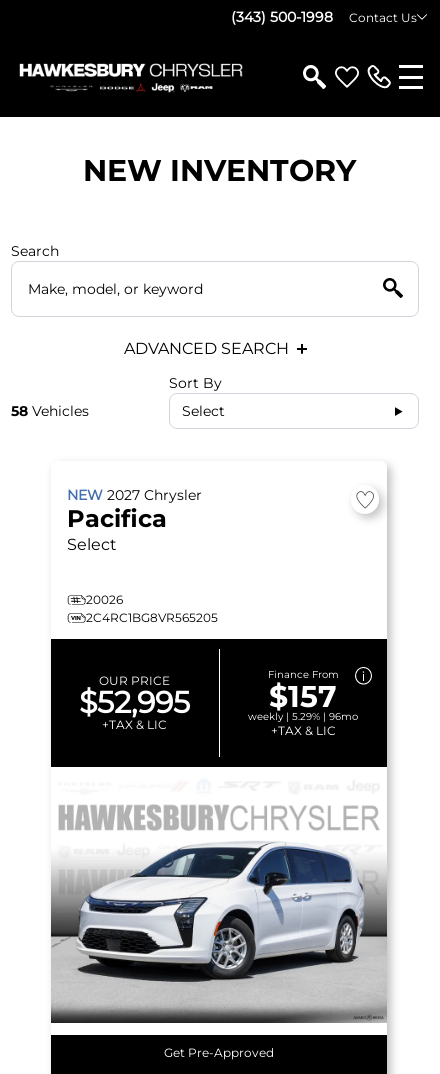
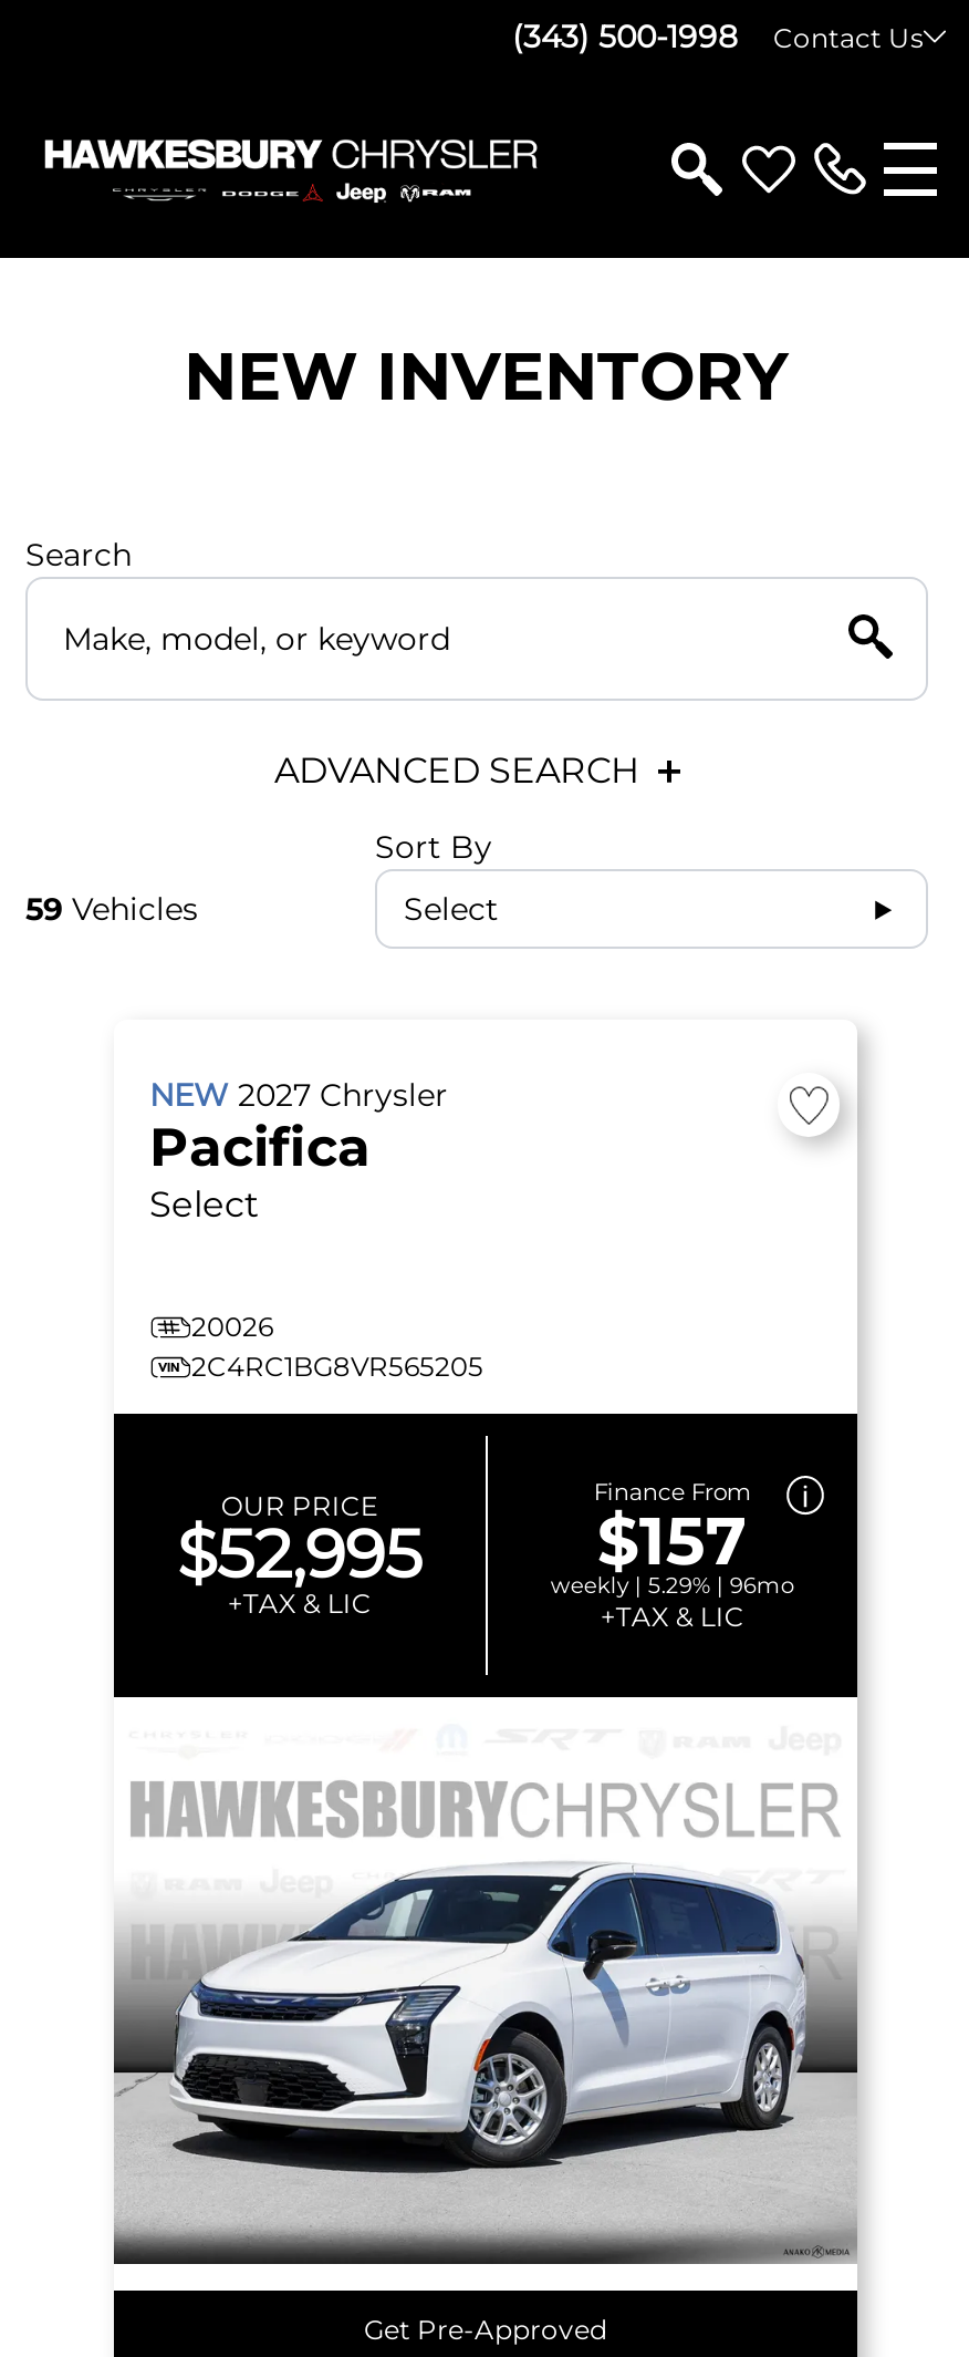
- 58 Vehicles
+ 59 Vehicles
